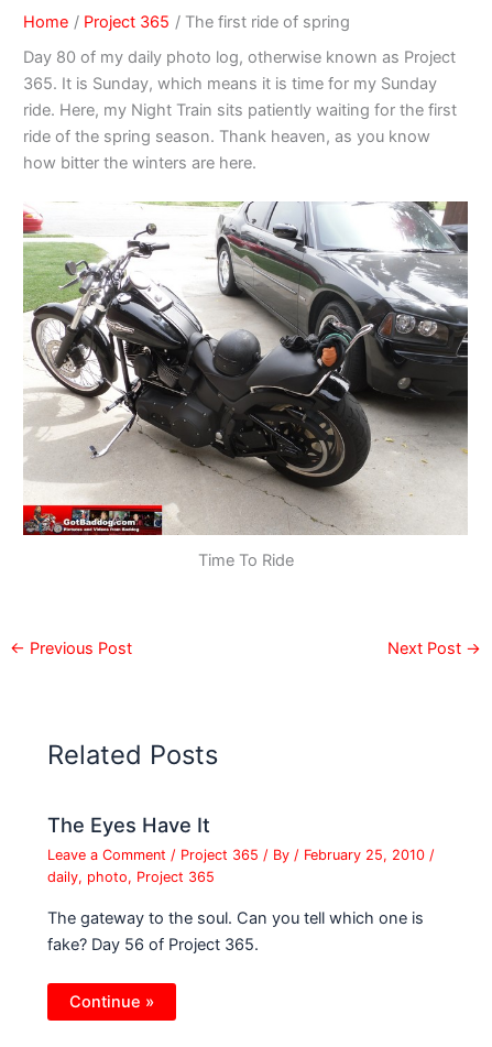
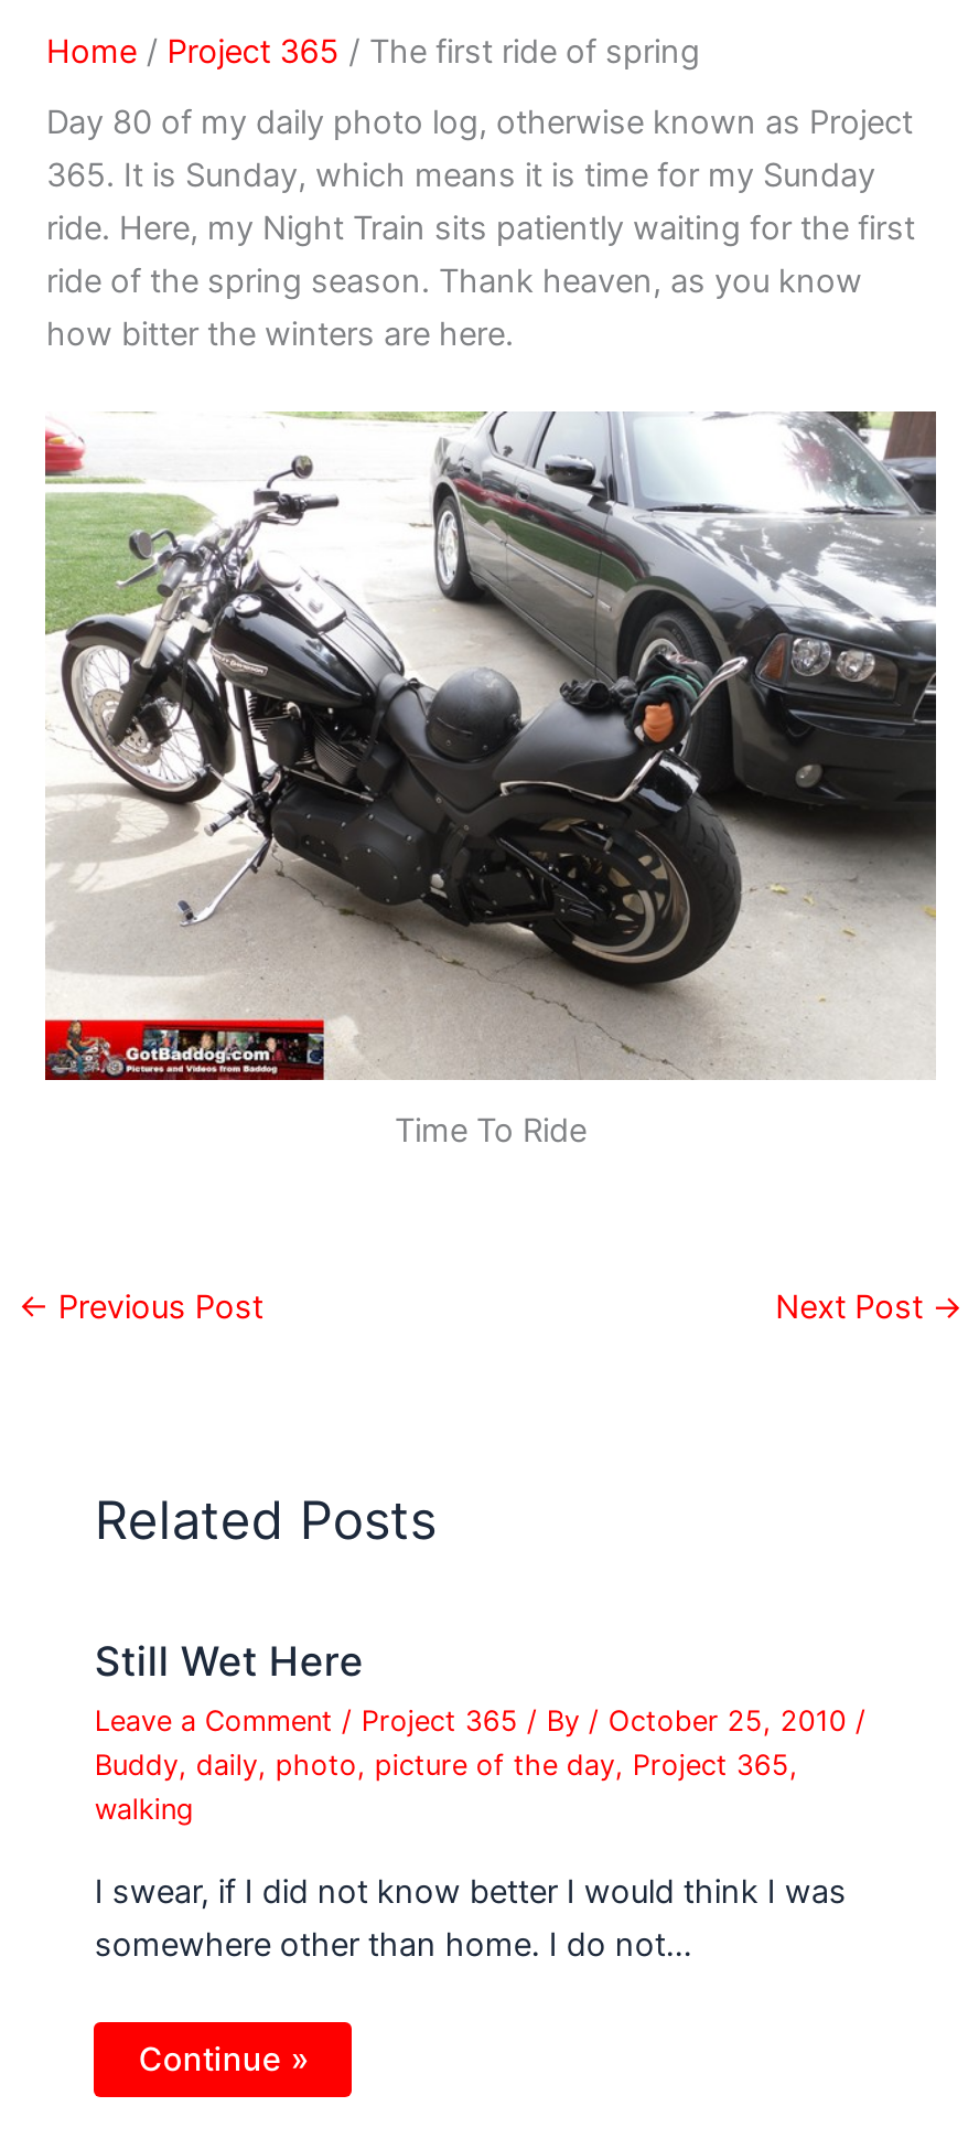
- The Eyes Have It
- Leave a Comment / Project 365 / By / February 25, 2010 /
- daily, photo, Project 365
+ Still Wet Here
+ Leave a Comment / Project 365 / By / October 25, 2010 /
+ Buddy, daily, photo, picture of the day, Project 365,
+ walking

- The gateway to the soul. Can you tell which one is
- fake? Day 56 of Project 365.
+ I swear, if I did not know better I would think I was
+ somewhere other than home. I do not…
